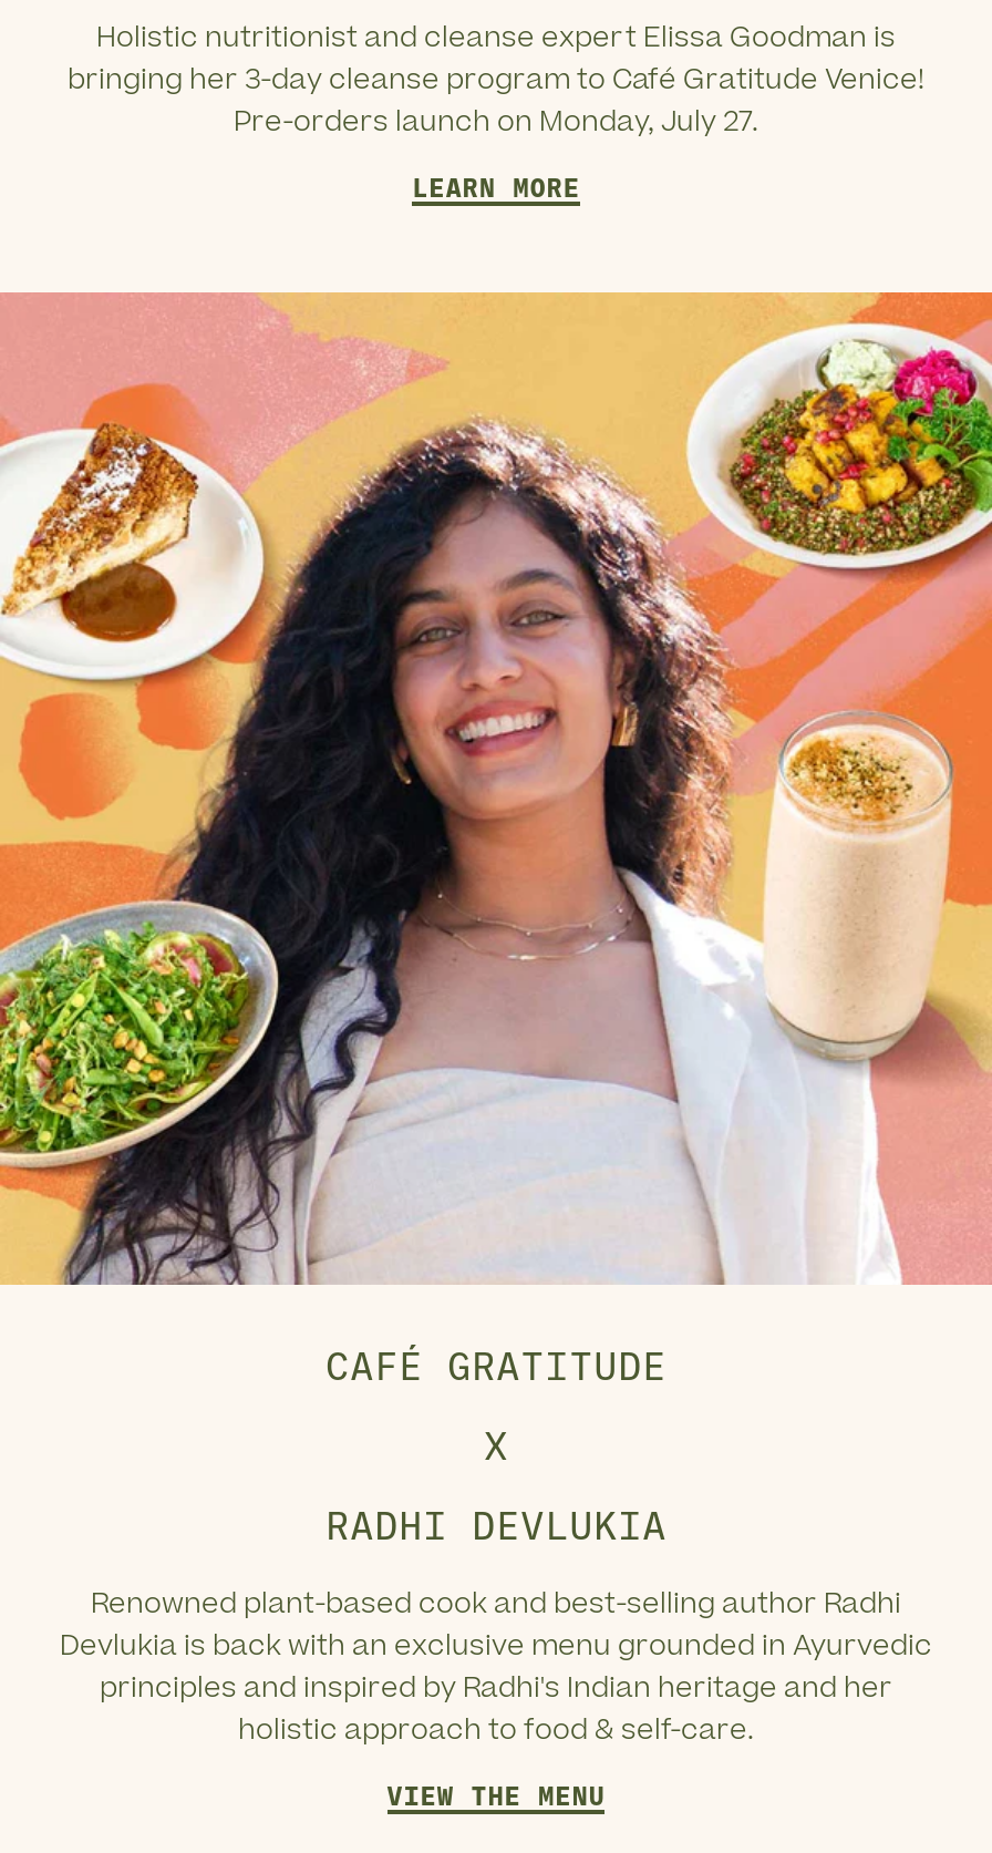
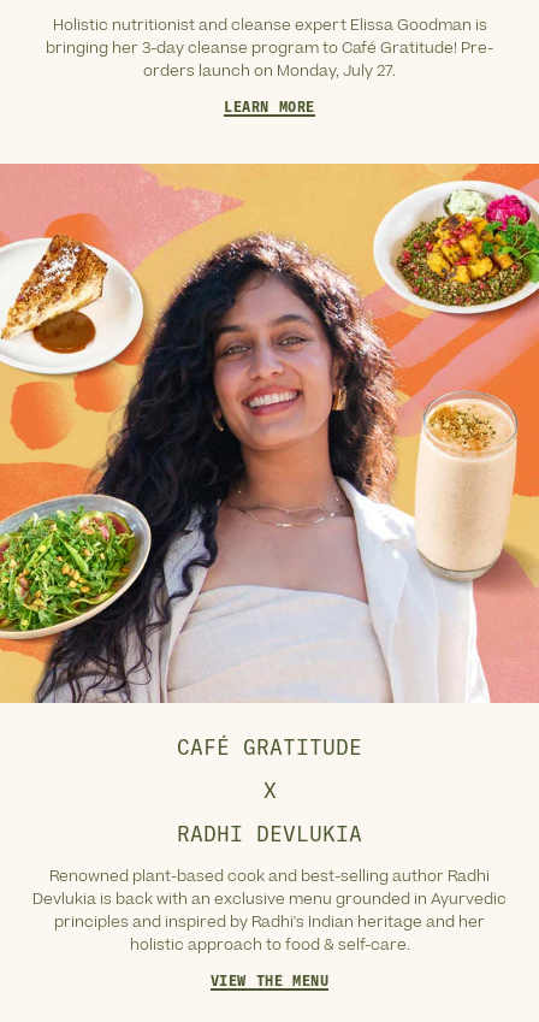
- bringing her 3-day cleanse program to Café Gratitude Venice!
+ bringing her 3-day cleanse program to Café Gratitude! Pre-

- Pre-orders launch on Monday, July 27.
+ orders launch on Monday, July 27.
